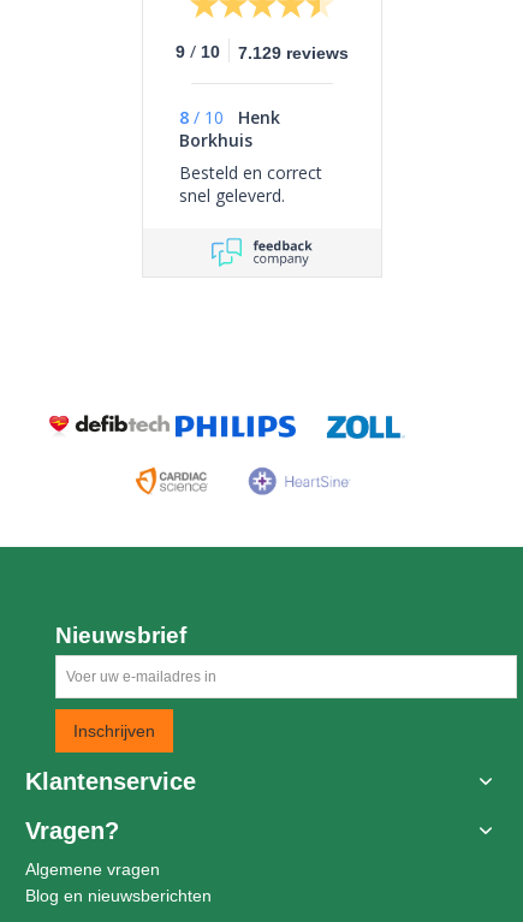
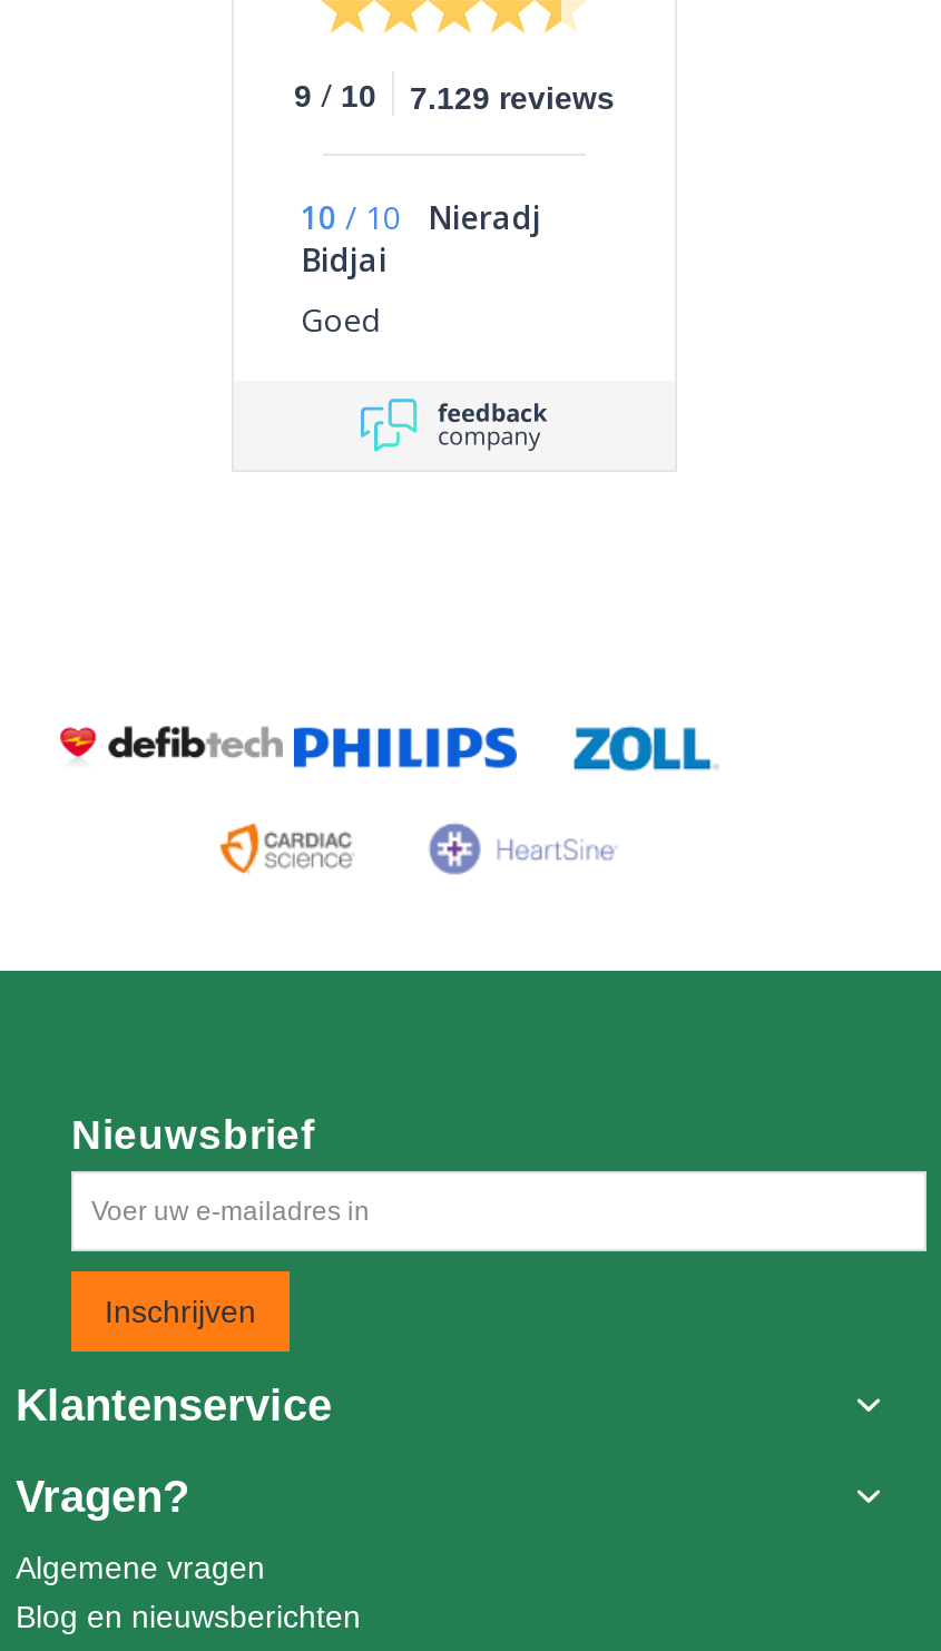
- 8 / 10
- Henk
- Borkhuis
- Besteld en correct
- snel geleverd.
+ 10 / 10
+ Nieradj
+ Bidjai
+ Goed
